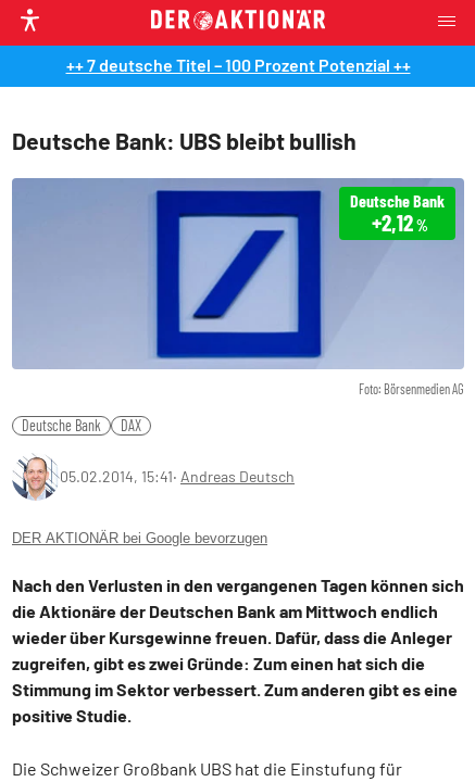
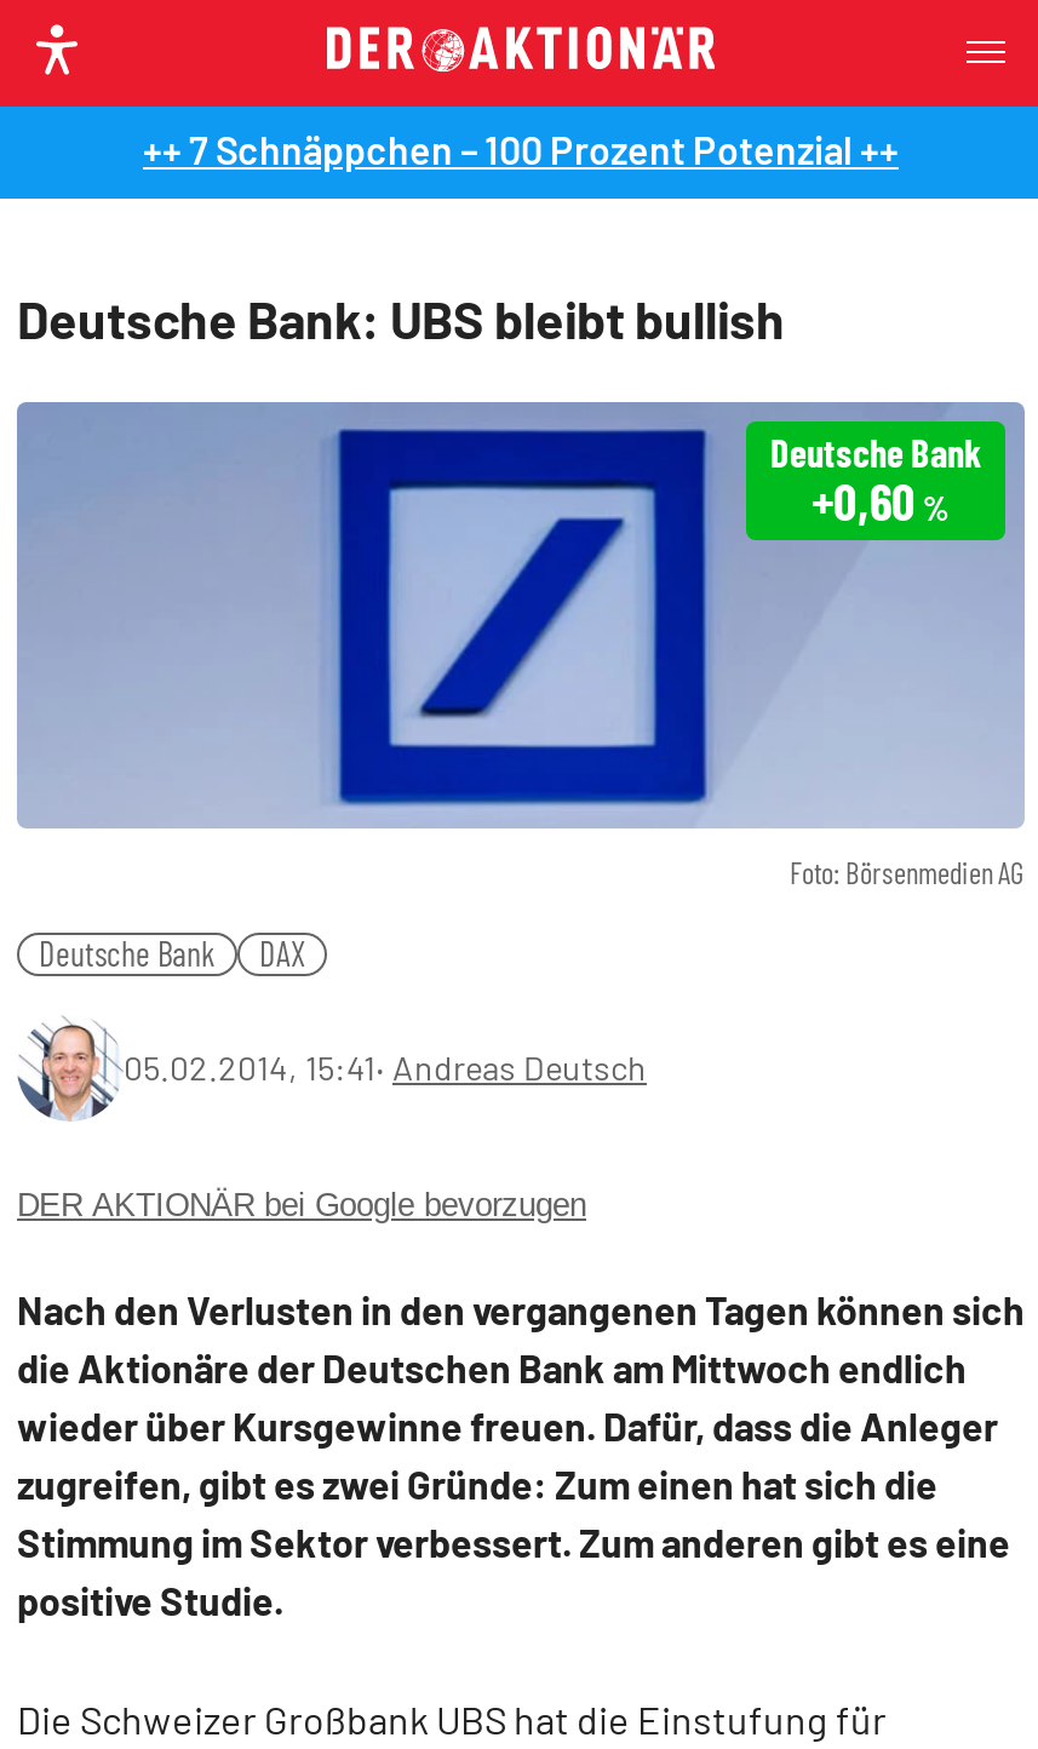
- ++ 7 deutsche Titel – 100 Prozent Potenzial ++
+ ++ 7 Schnäppchen – 100 Prozent Potenzial ++

- +2,12 %
+ +0,60 %
